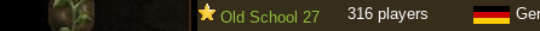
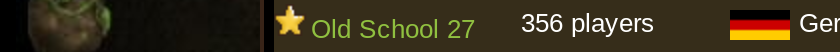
- Old School 27 316 players
+ Old School 27 356 players
